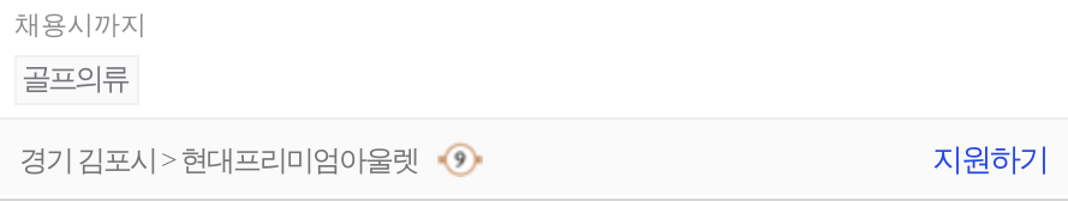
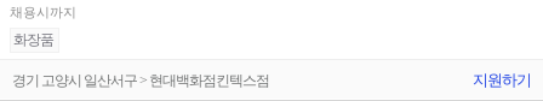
- 골프의류
+ 화장품

- 경기 김포시 > 현대프리미엄아울렛
+ 경기 고양시 일산서구 > 현대백화점킨텍스점
